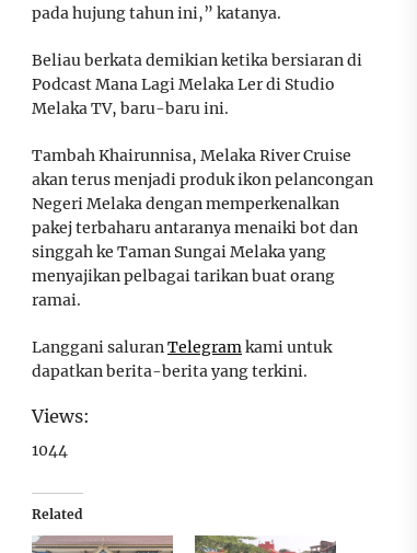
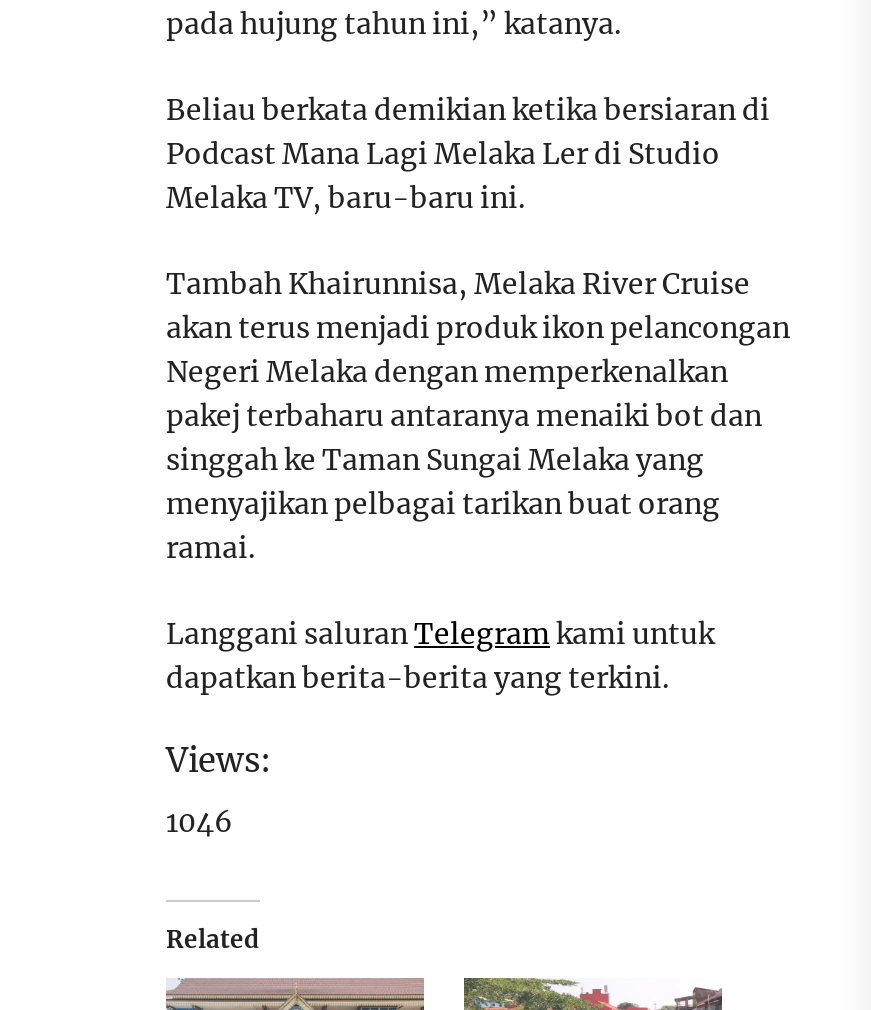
- 1044
+ 1046
